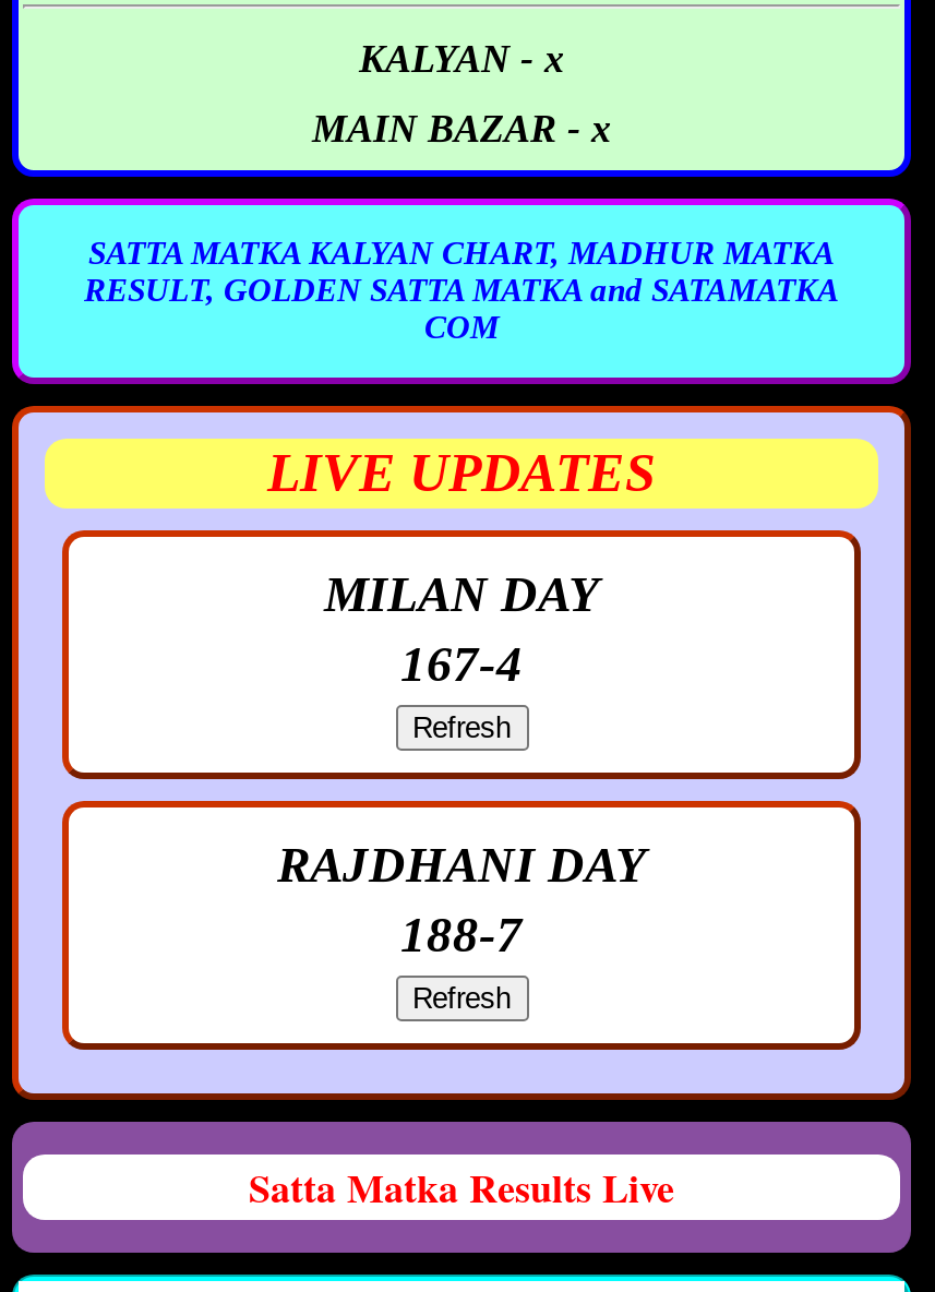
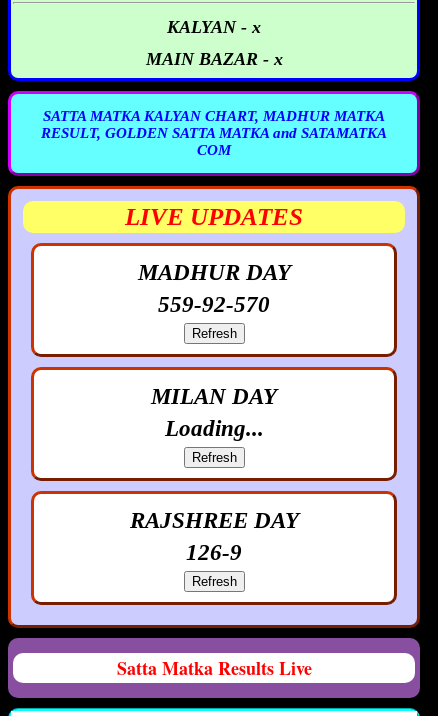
+ MADHUR DAY
+ 559-92-570

- 167-4
+ Loading...

- RAJDHANI DAY
- 188-7
+ RAJSHREE DAY
+ 126-9
